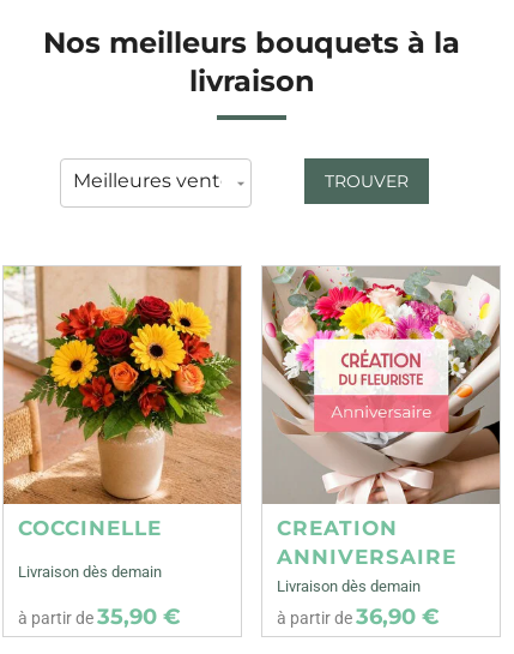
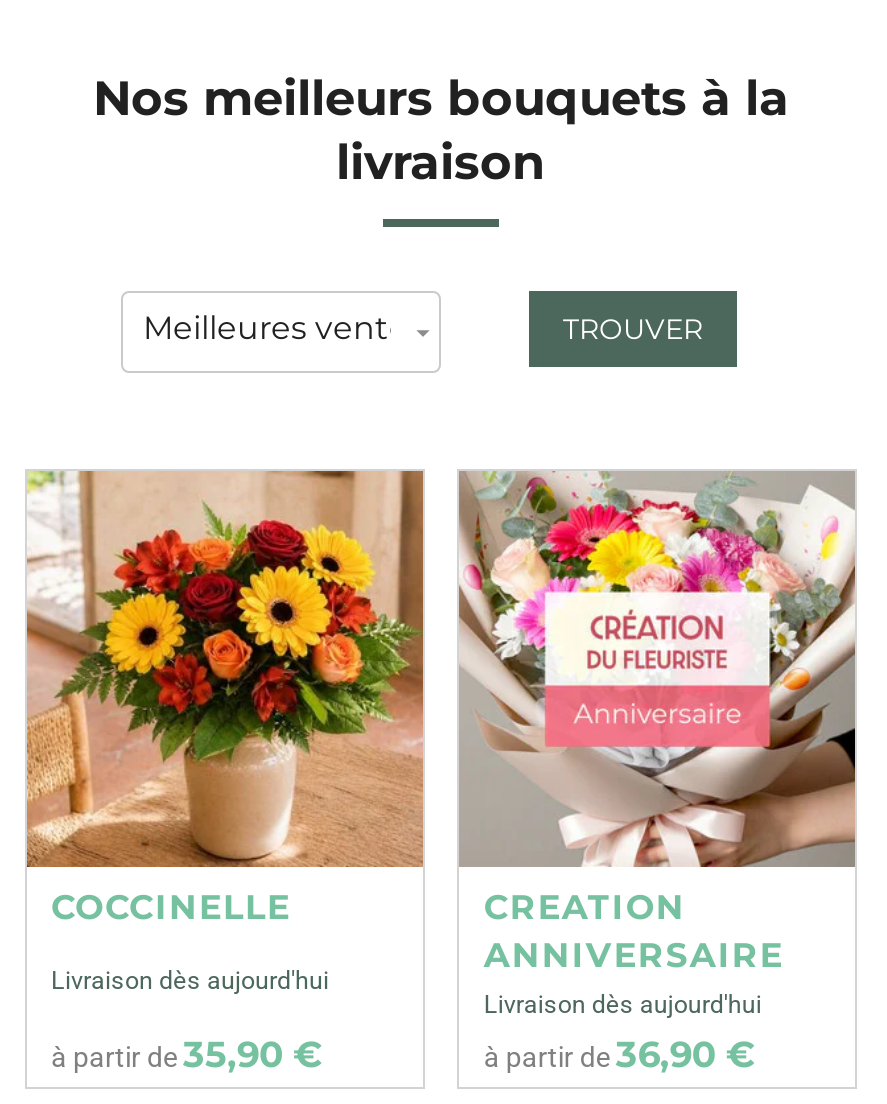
- Livraison dès demain
+ Livraison dès aujourd'hui

- Livraison dès demain
+ Livraison dès aujourd'hui
